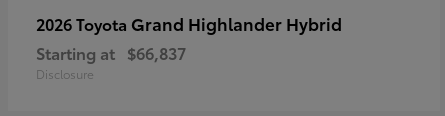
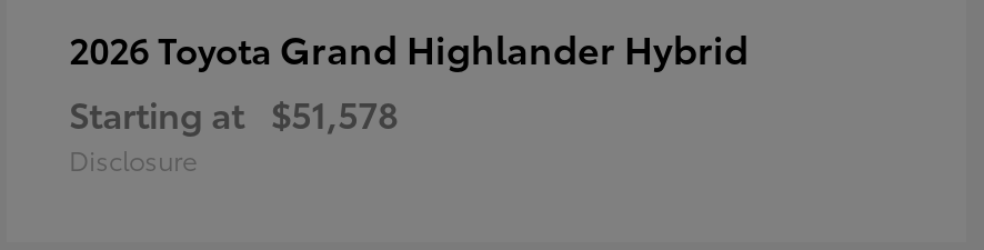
- Starting at $66,837
+ Starting at $51,578
